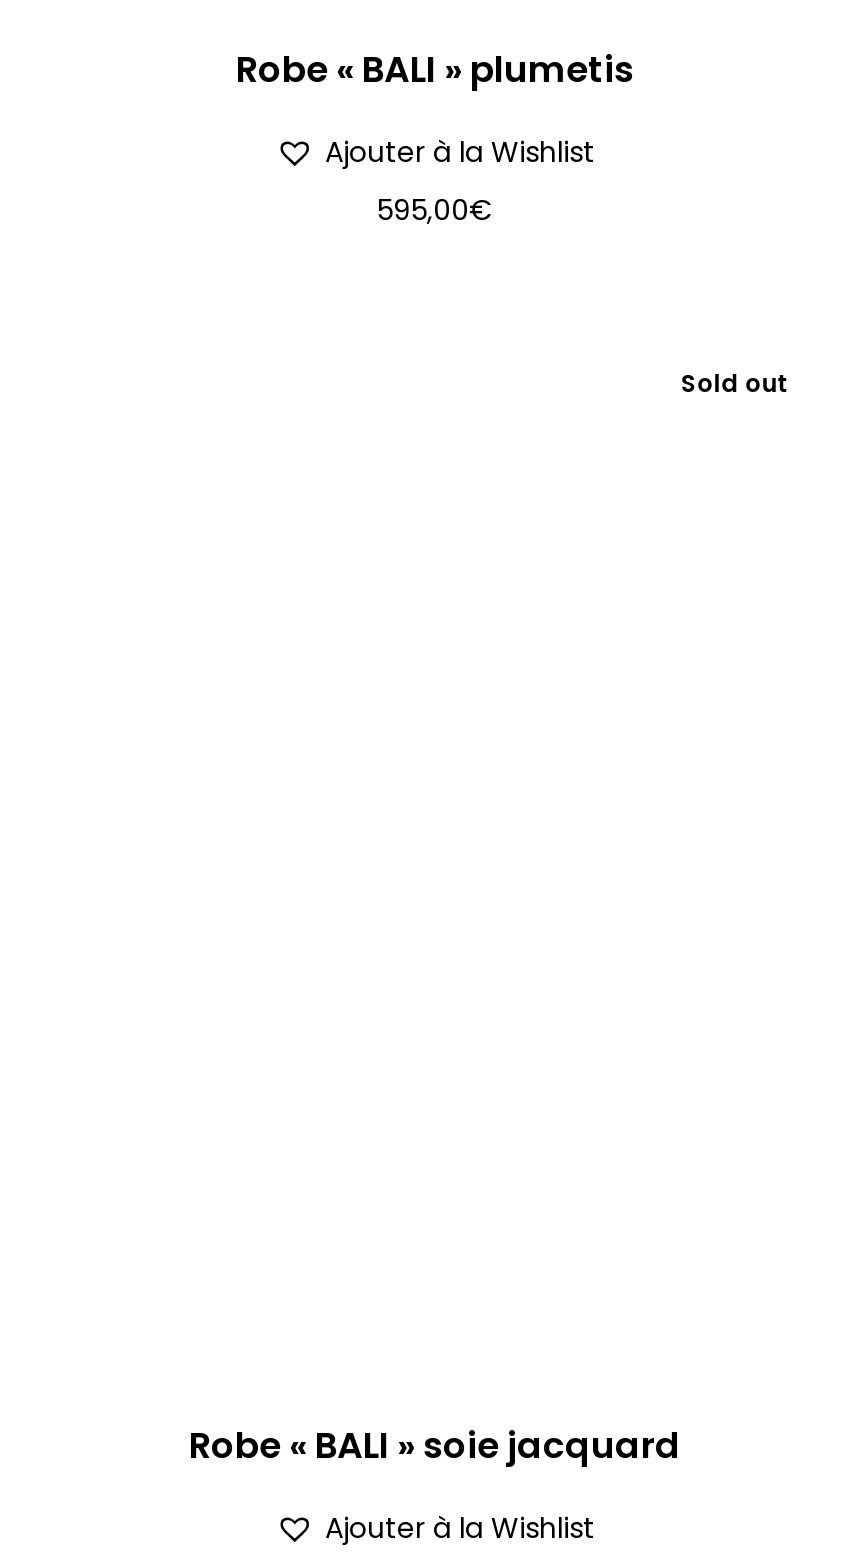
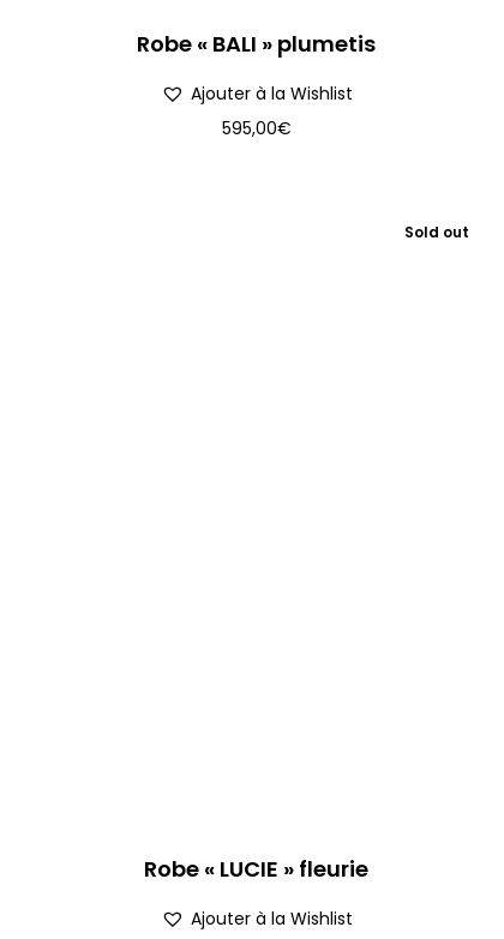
- Robe « BALI » soie jacquard
+ Robe « LUCIE » fleurie
